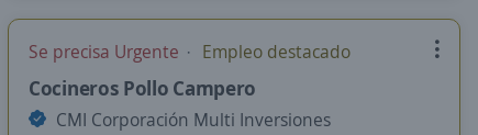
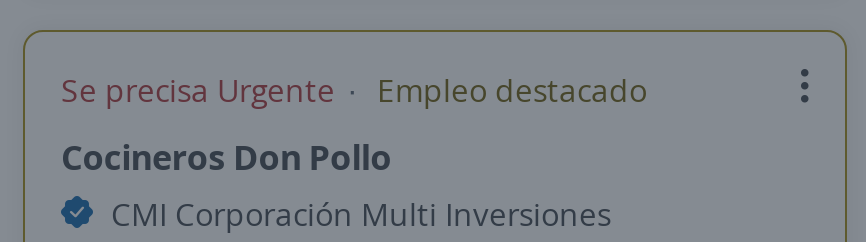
- Cocineros Pollo Campero
+ Cocineros Don Pollo
